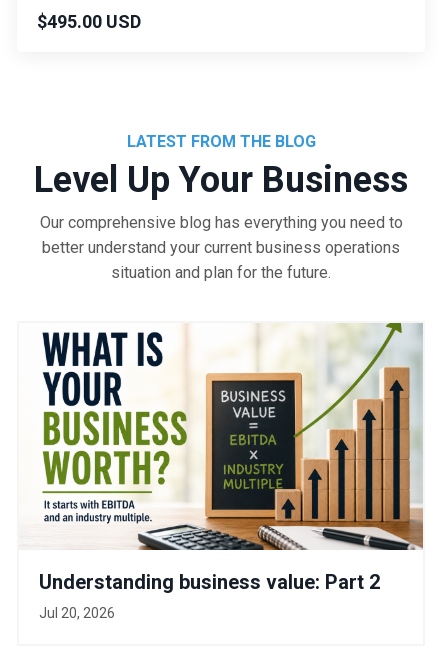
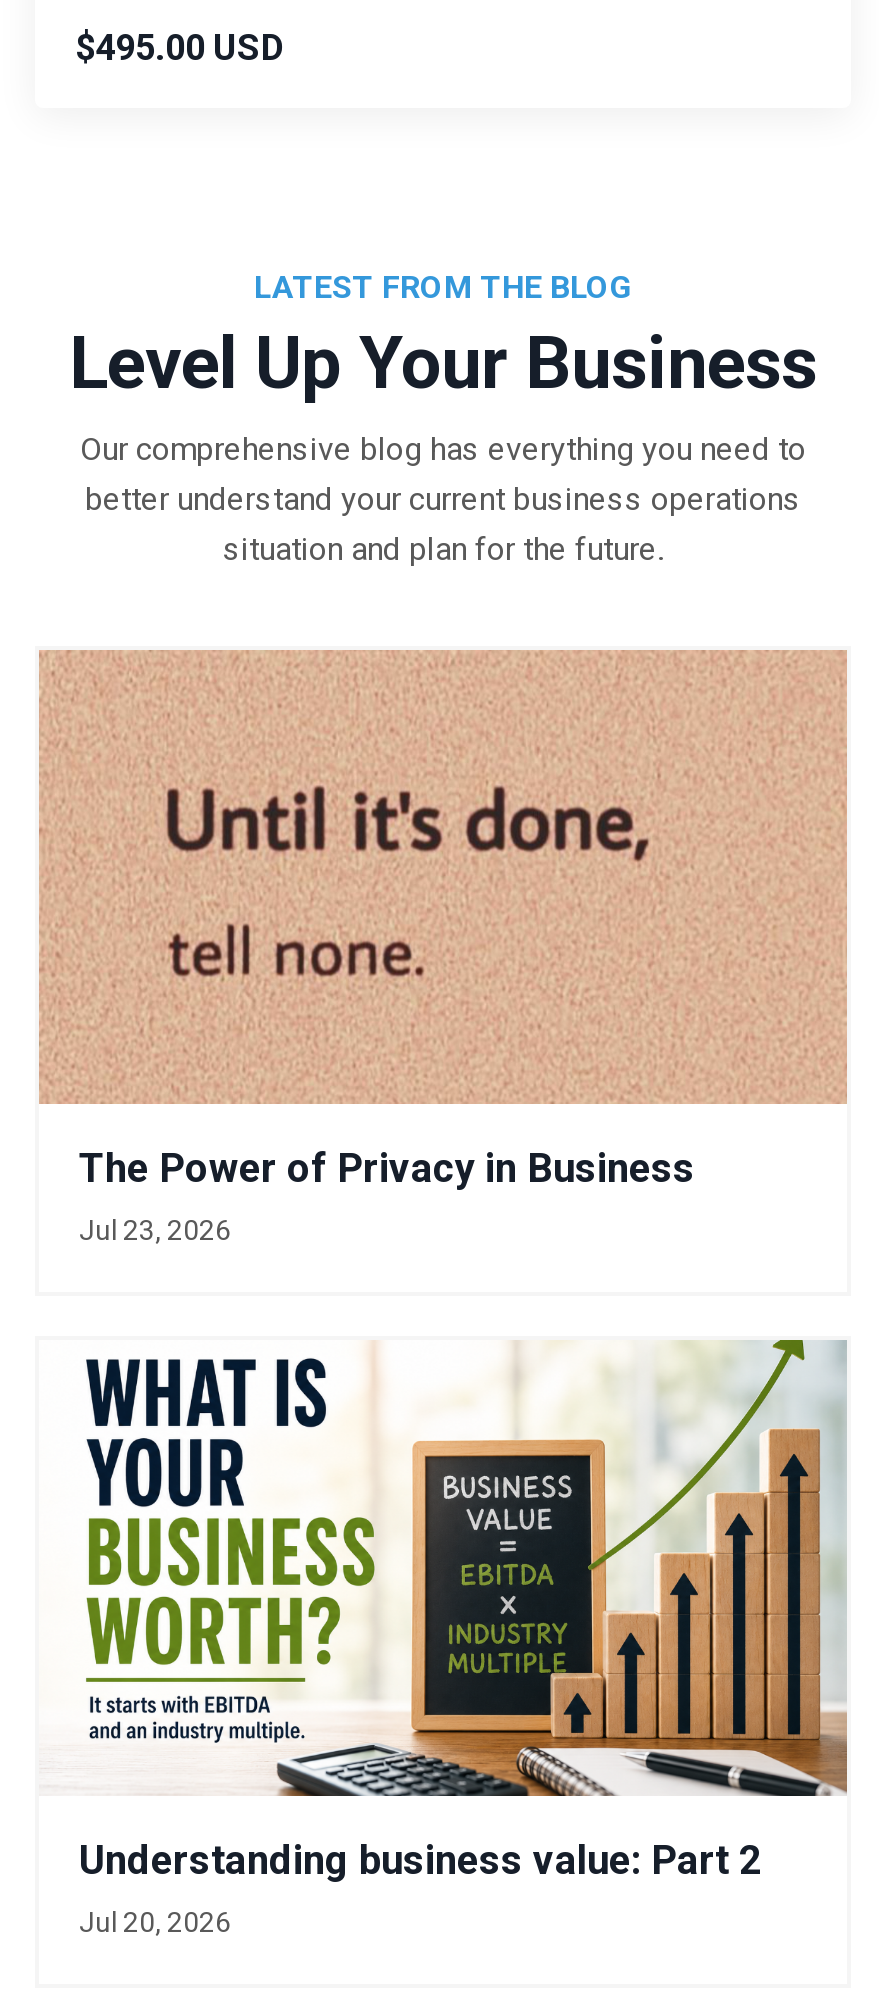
+ [image]
+ The Power of Privacy in Business
+ Jul 23, 2026
